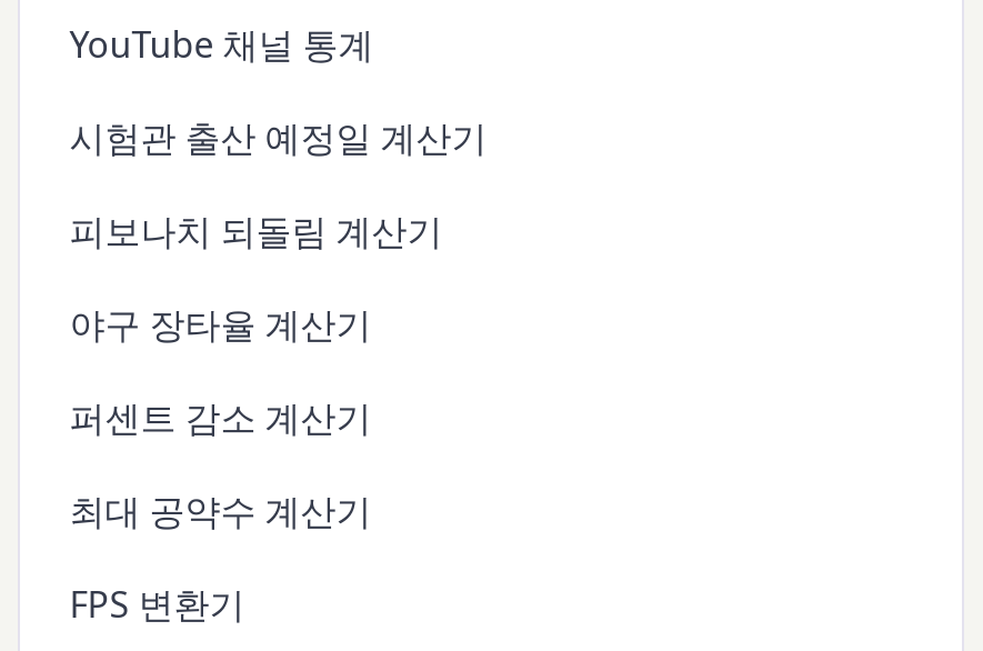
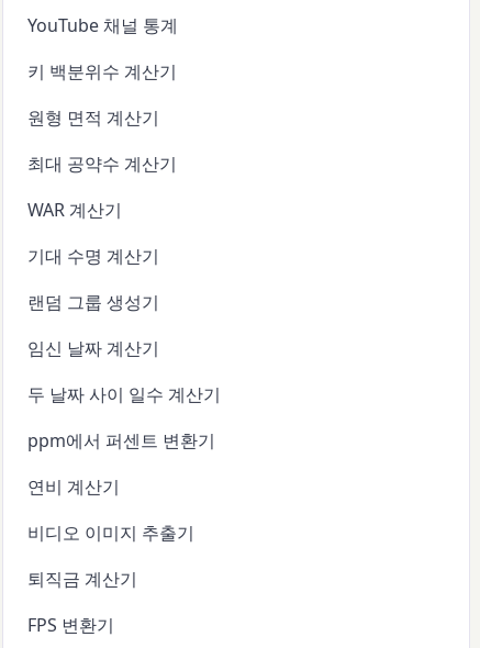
- 시험관 출산 예정일 계산기
- 피보나치 되돌림 계산기
- 야구 장타율 계산기
- 퍼센트 감소 계산기
+ 키 백분위수 계산기
+ 원형 면적 계산기

moved up: 최대 공약수 계산기

+ WAR 계산기
+ 기대 수명 계산기
+ 랜덤 그룹 생성기
+ 임신 날짜 계산기
+ 두 날짜 사이 일수 계산기
+ ppm에서 퍼센트 변환기
+ 연비 계산기
+ 비디오 이미지 추출기
+ 퇴직금 계산기
